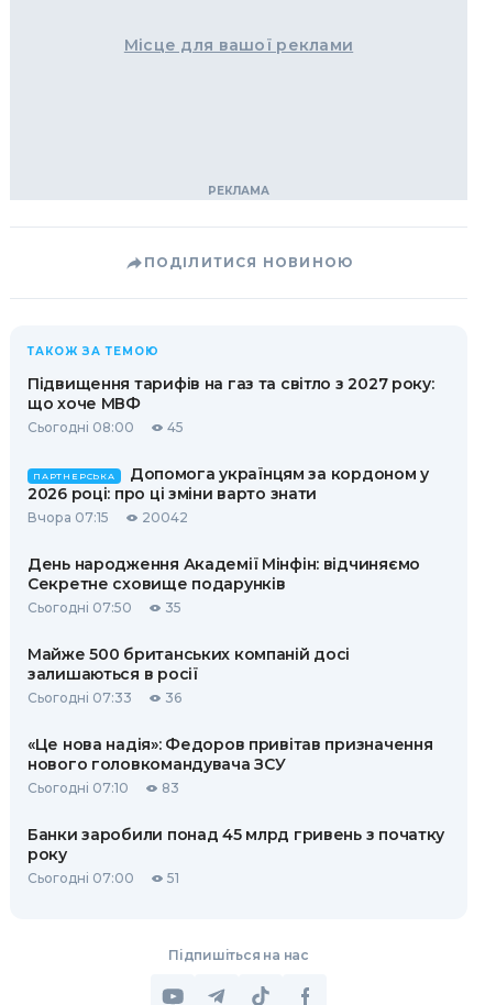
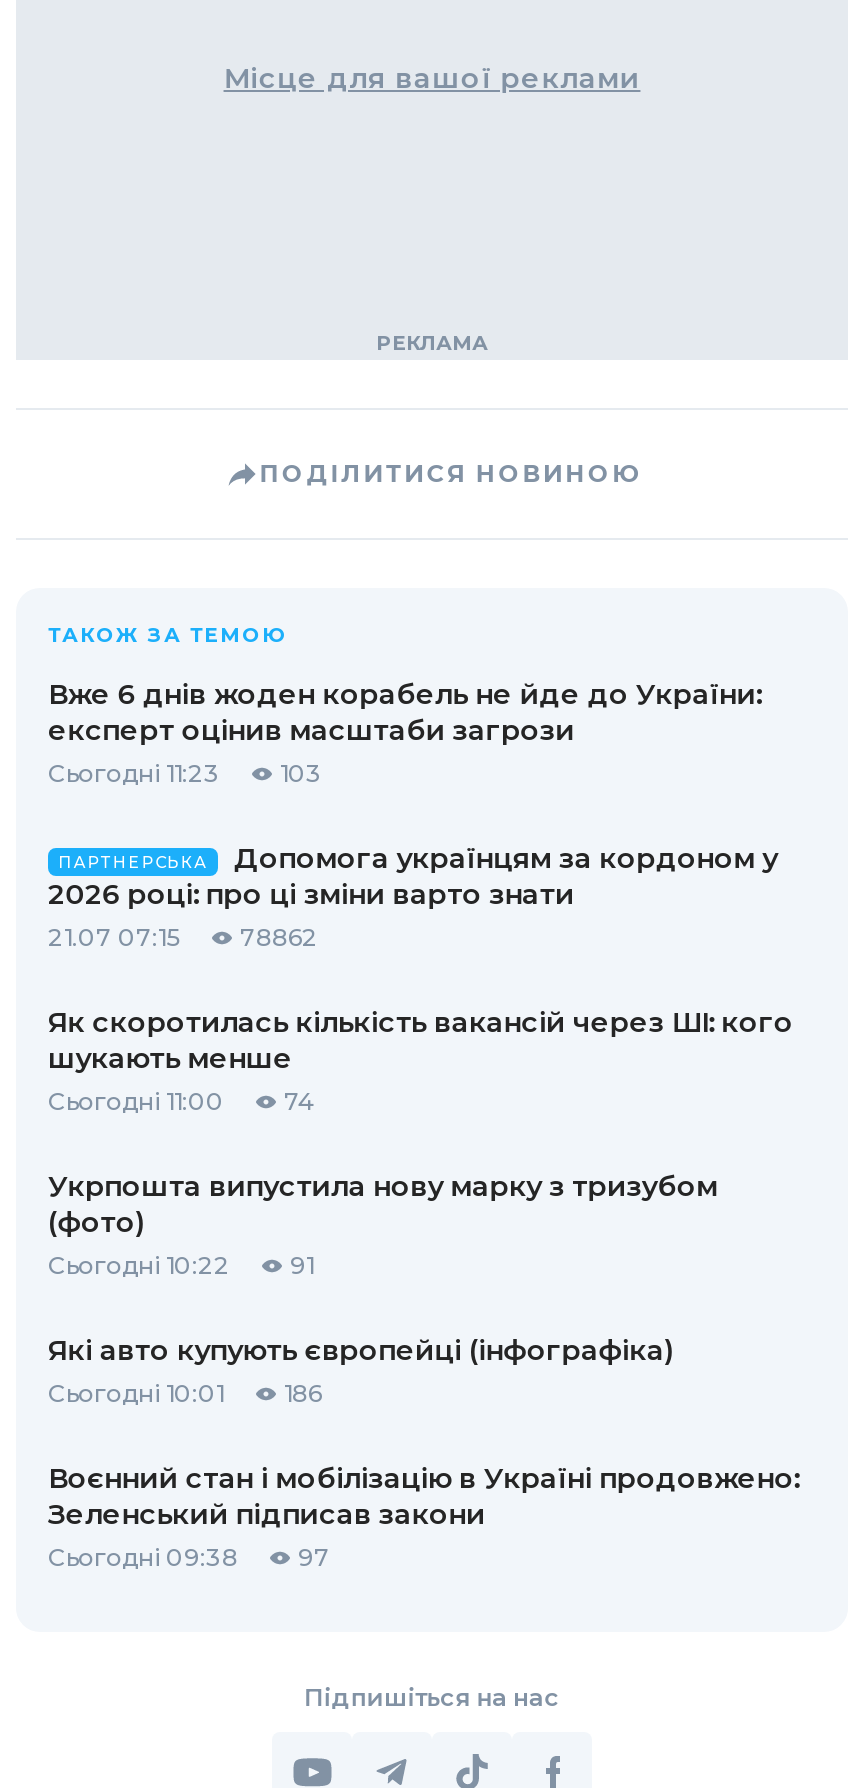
- Підвищення тарифів на газ та світло з 2027 року:
- що хоче МВФ
- Сьогодні 08:00
- 45
+ Вже 6 днів жоден корабель не йде до України:
+ експерт оцінив масштаби загрози
+ Сьогодні 11:23
+ 103

- Вчора 07:15
- 20042
+ 21.07 07:15
+ 78862

- День народження Академії Мінфін: відчиняємо
- Секретне сховище подарунків
- Сьогодні 07:50
- 35
+ Як скоротилась кількість вакансій через ШІ: кого
+ шукають менше
+ Сьогодні 11:00
+ 74

- Майже 500 британських компаній досі
- залишаються в росії
- Сьогодні 07:33
- 36
+ Укрпошта випустила нову марку з тризубом
+ (фото)
+ Сьогодні 10:22
+ 91

- «Це нова надія»: Федоров привітав призначення
- нового головкомандувача ЗСУ
- Сьогодні 07:10
- 83
+ Які авто купують європейці (інфографіка)
+ Сьогодні 10:01
+ 186

- Банки заробили понад 45 млрд гривень з початку
- року
- Сьогодні 07:00
- 51
+ Воєнний стан і мобілізацію в Україні продовжено:
+ Зеленський підписав закони
+ Сьогодні 09:38
+ 97
